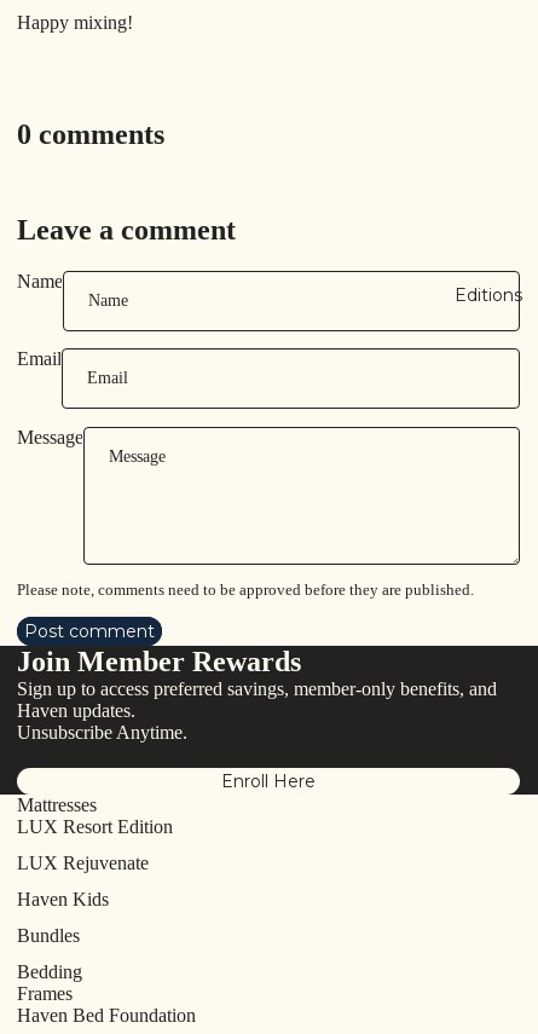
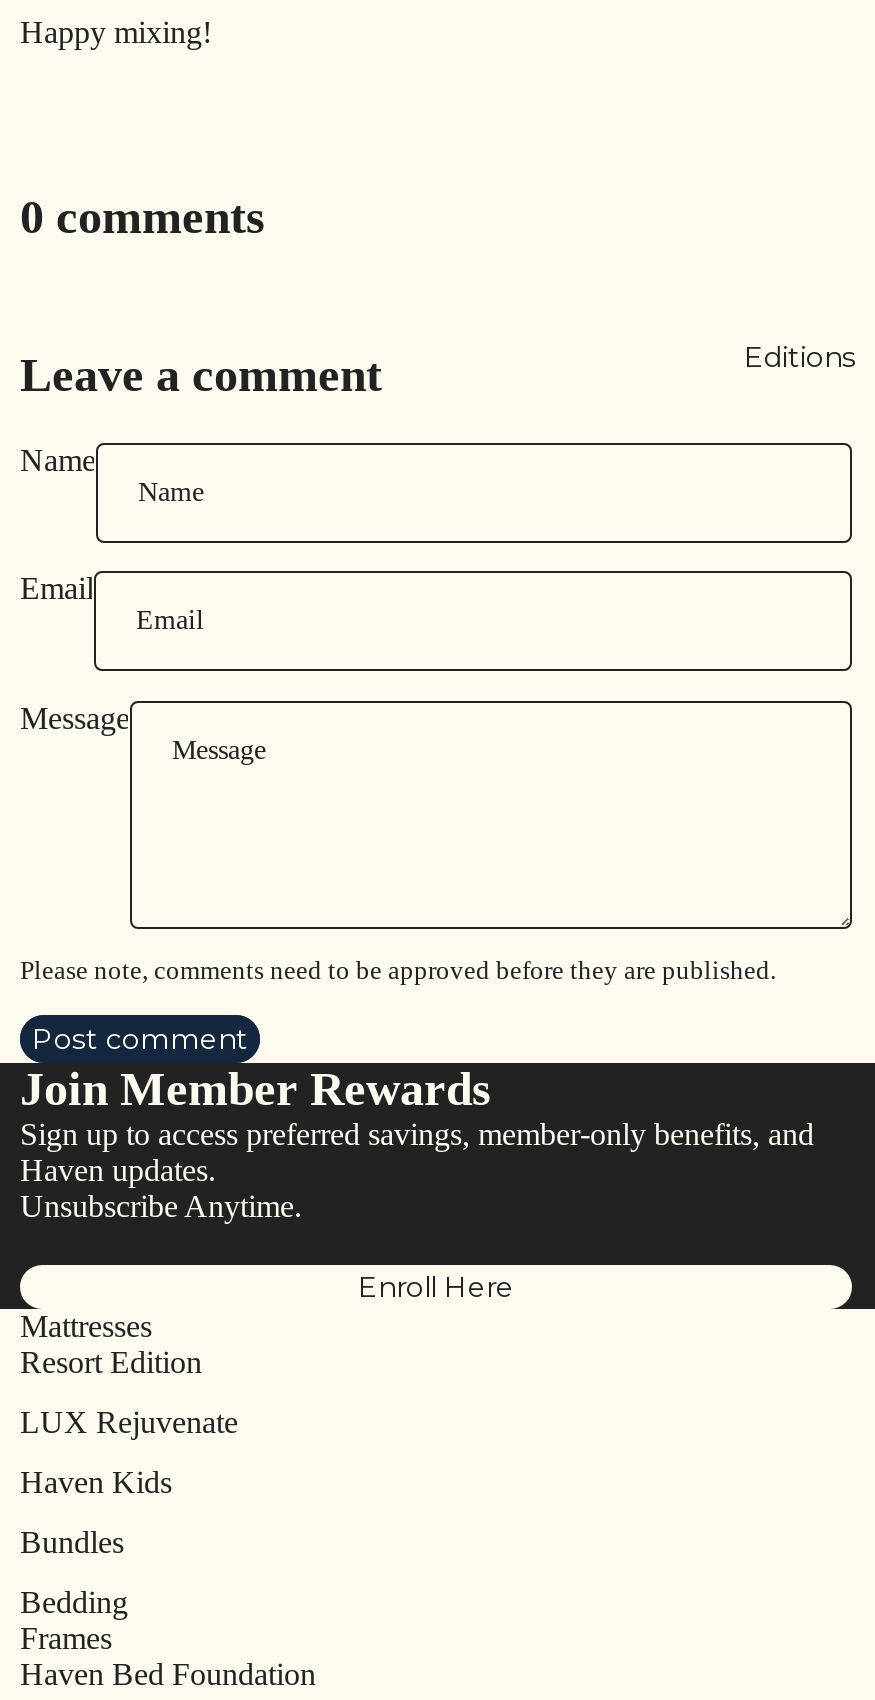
moved up: Editions

- LUX Resort Edition
+ Resort Edition
